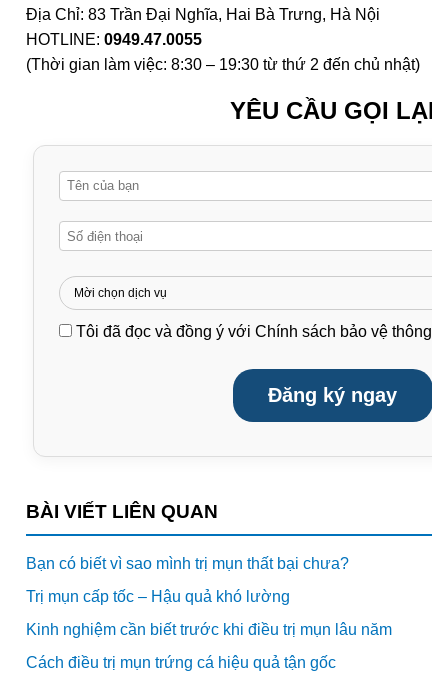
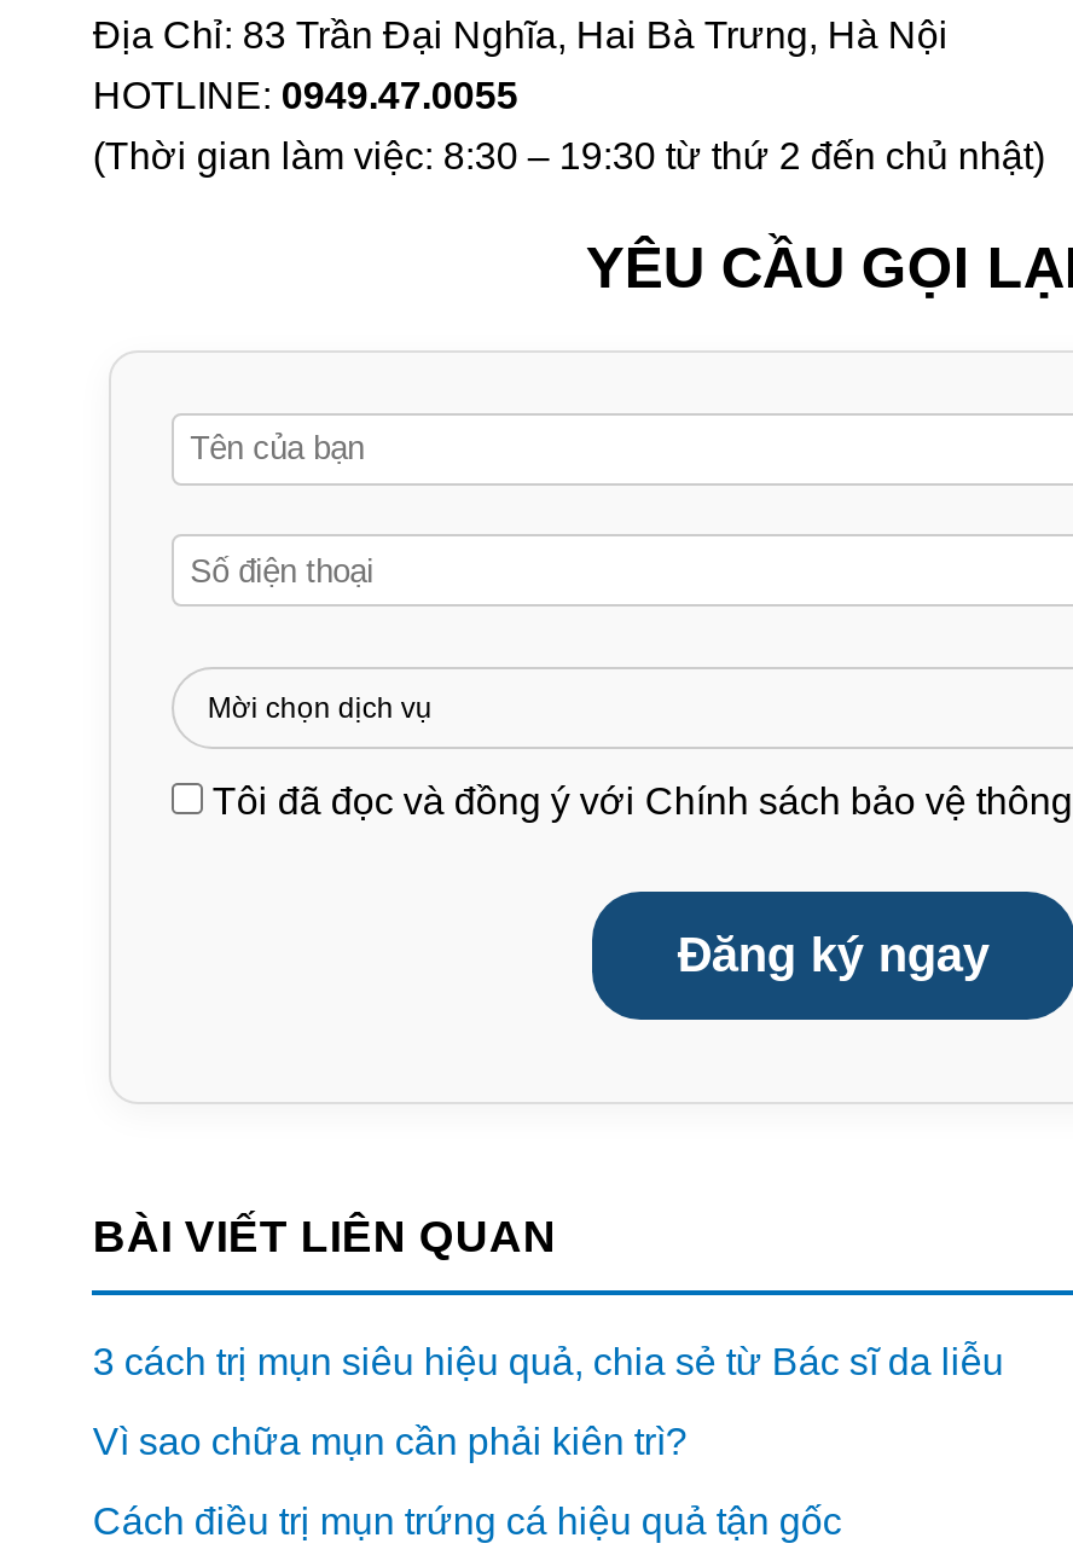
- Bạn có biết vì sao mình trị mụn thất bại chưa?
- Trị mụn cấp tốc – Hậu quả khó lường
- Kinh nghiệm cần biết trước khi điều trị mụn lâu năm
+ 3 cách trị mụn siêu hiệu quả, chia sẻ từ Bác sĩ da liễu
+ Vì sao chữa mụn cần phải kiên trì?
